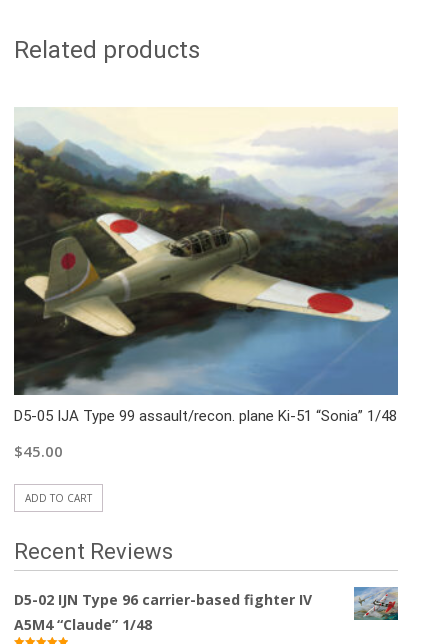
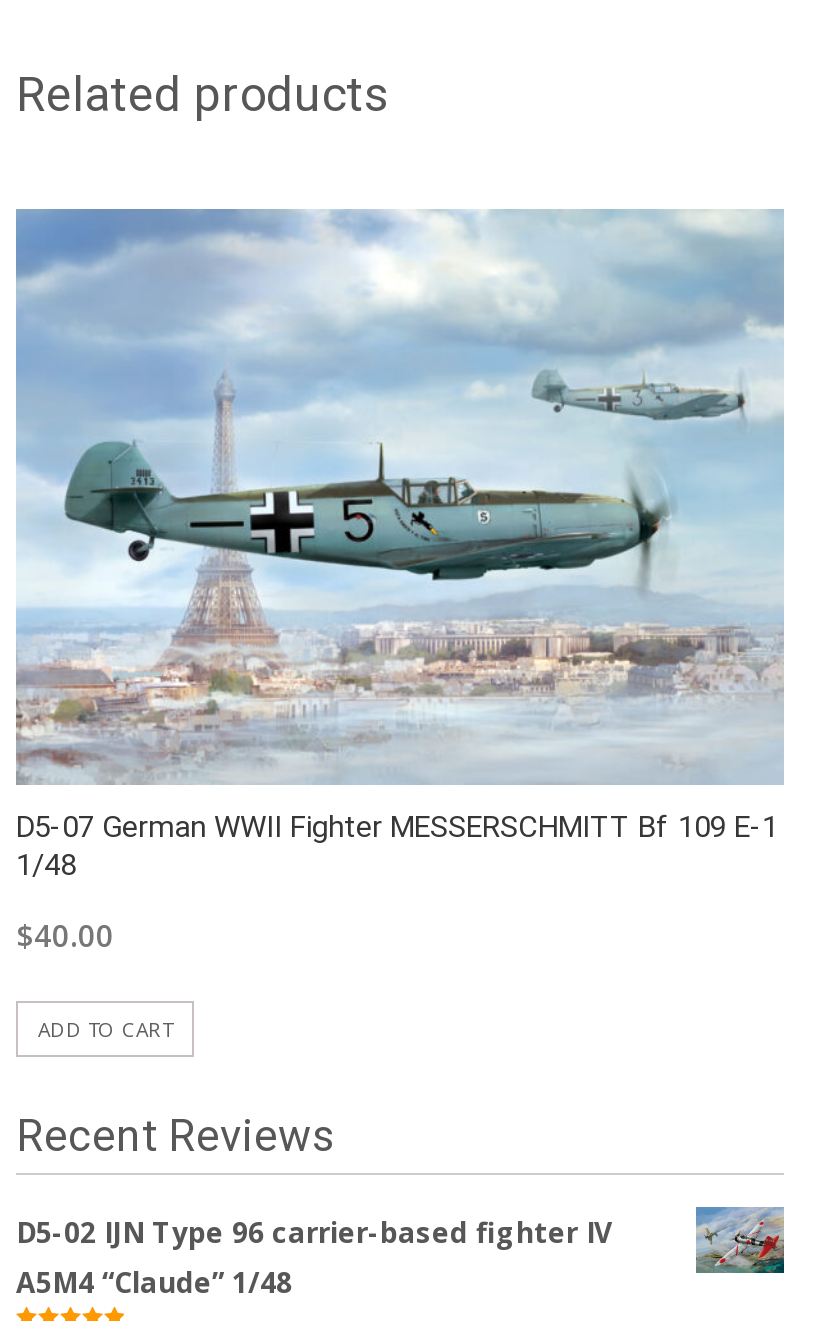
- [image]
- D5-05 IJA Type 99 assault/recon. plane Ki-51 “Sonia” 1/48
+ [image]
+ D5-07 German WWII Fighter MESSERSCHMITT Bf 109 E-1
+ 1/48

- $45.00
+ $40.00
